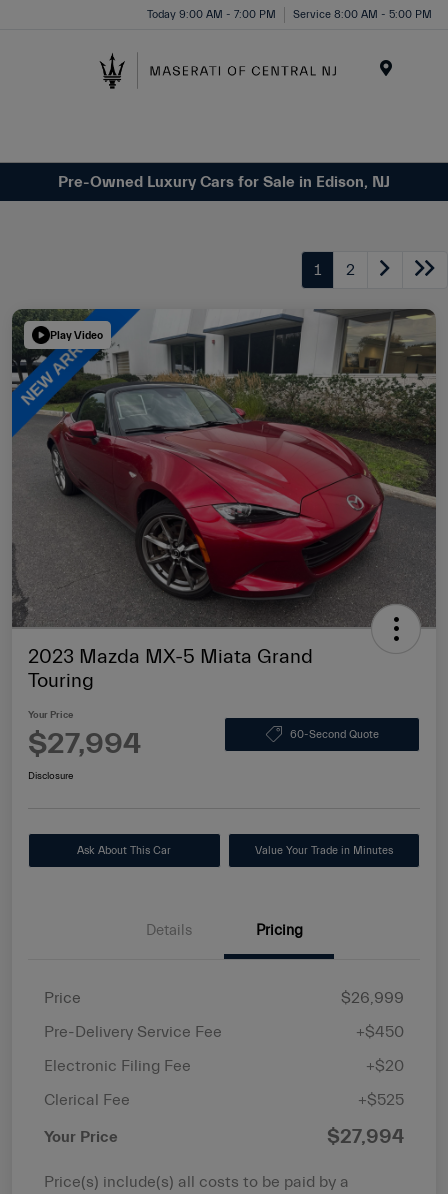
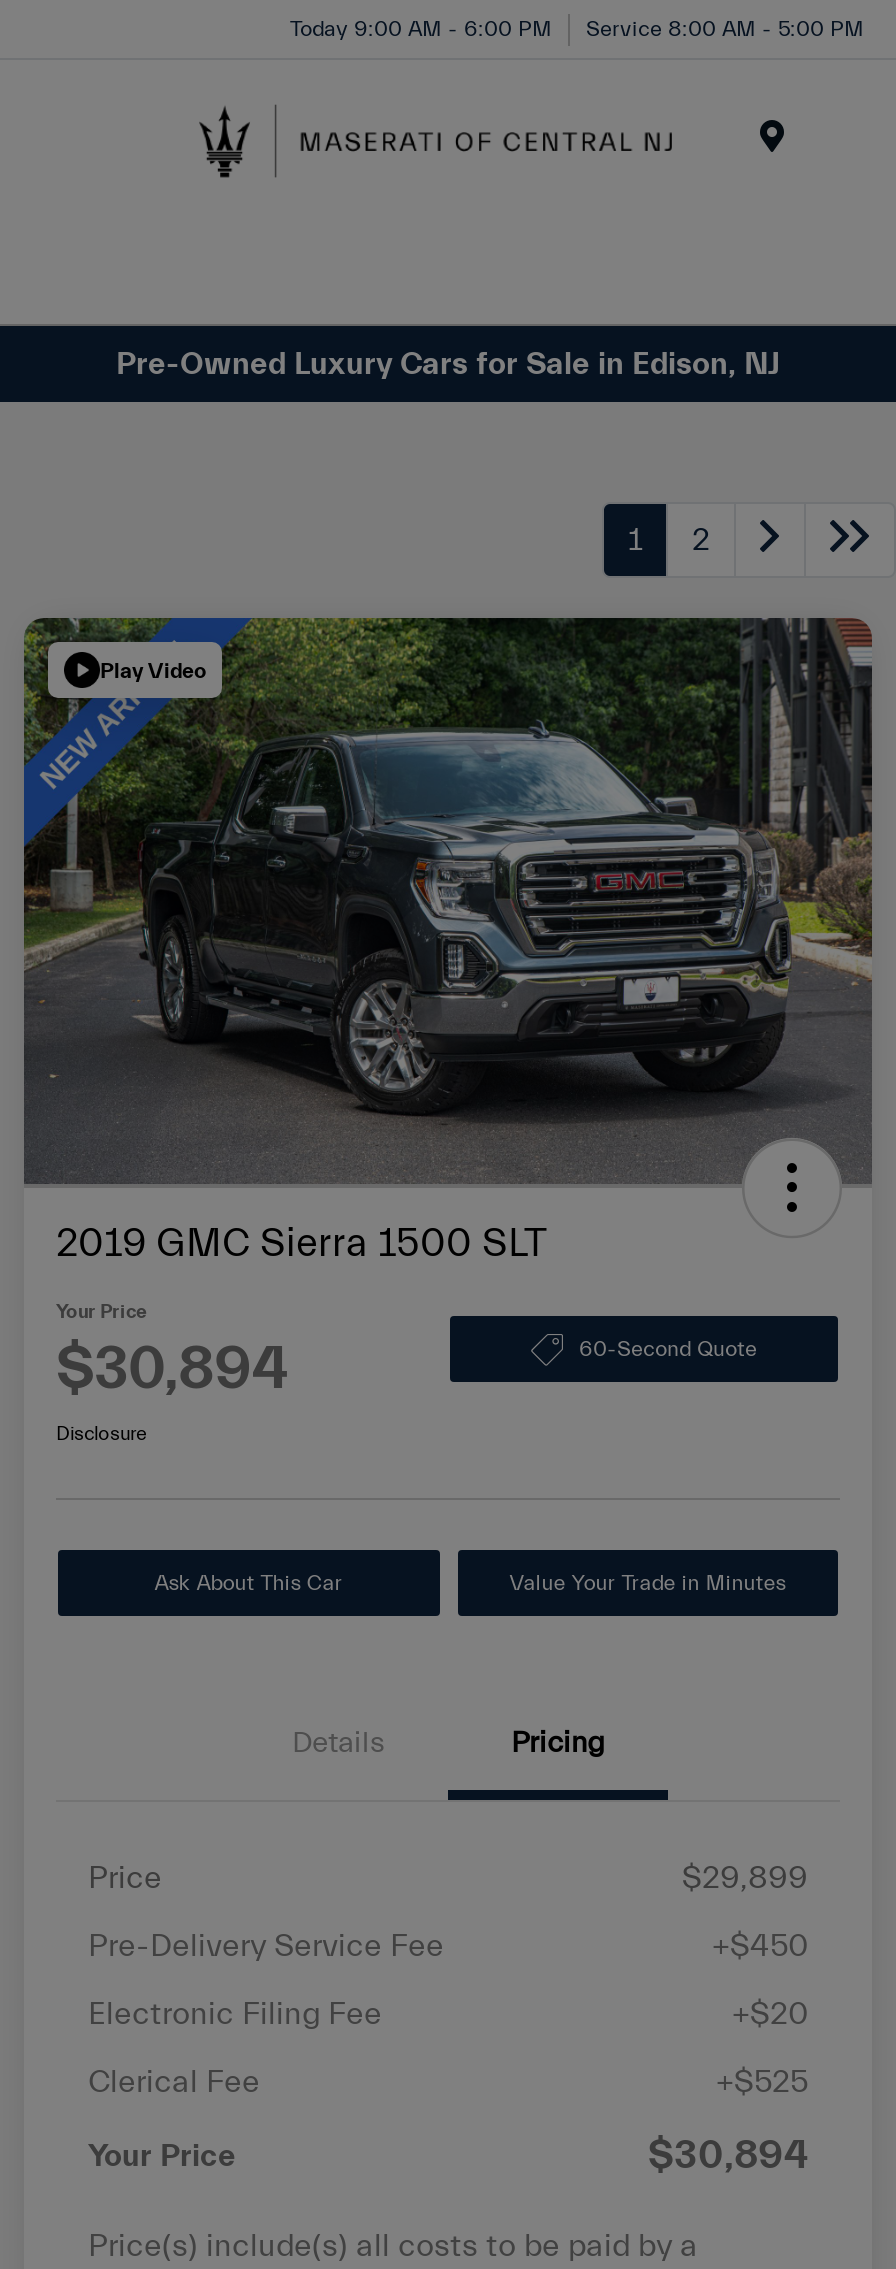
- Today 9:00 AM - 7:00 PM Service 8:00 AM - 5:00 PM
+ Today 9:00 AM - 6:00 PM Service 8:00 AM - 5:00 PM

- [image]
- 2023 Mazda MX-5 Miata Grand
- Touring
+ [image]
+ 2019 GMC Sierra 1500 SLT

- $27,994
+ $30,894

- $26,999
+ $29,899

- $27,994
+ $30,894
